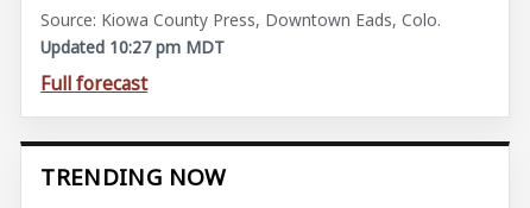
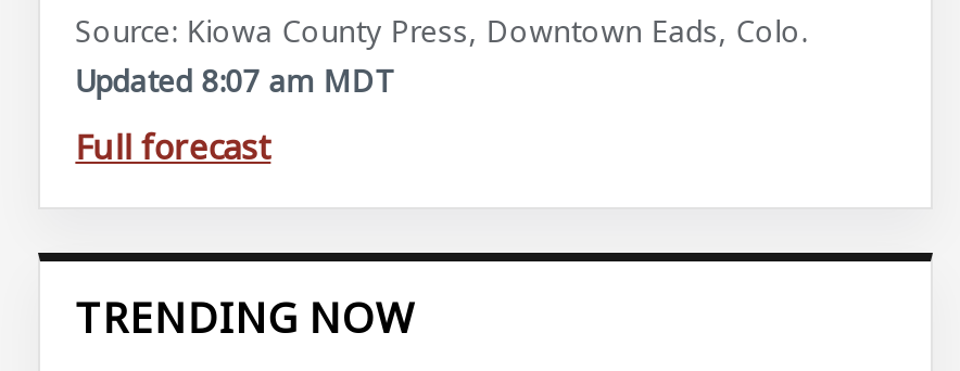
- Updated 10:27 pm MDT
+ Updated 8:07 am MDT
